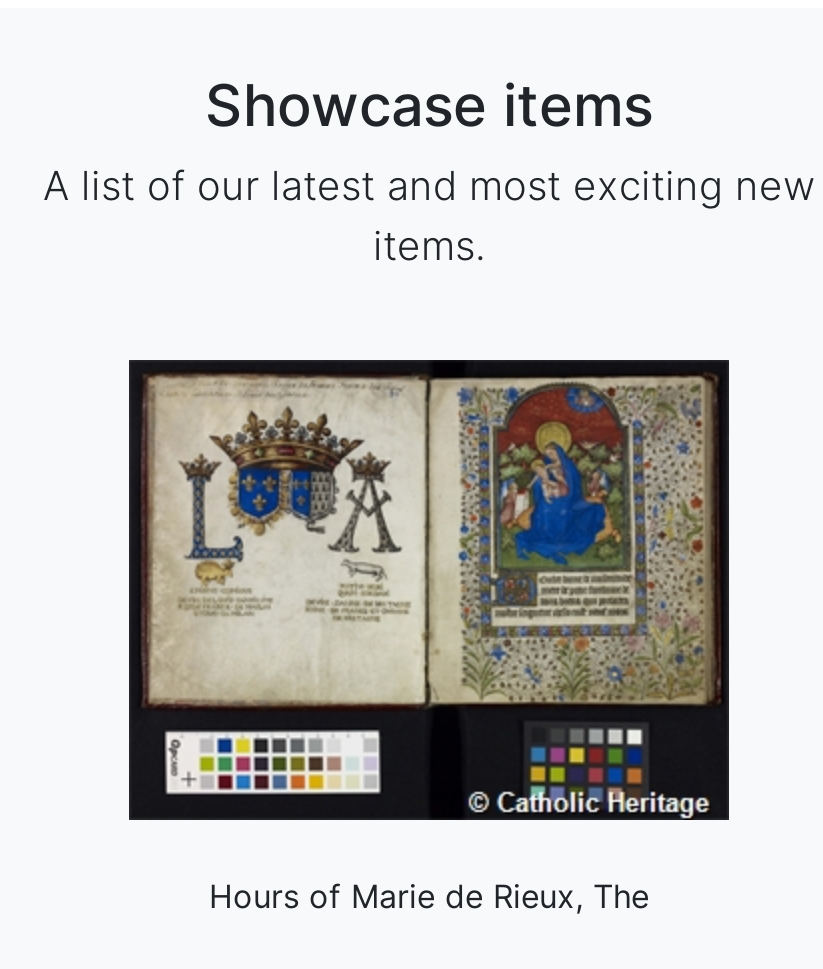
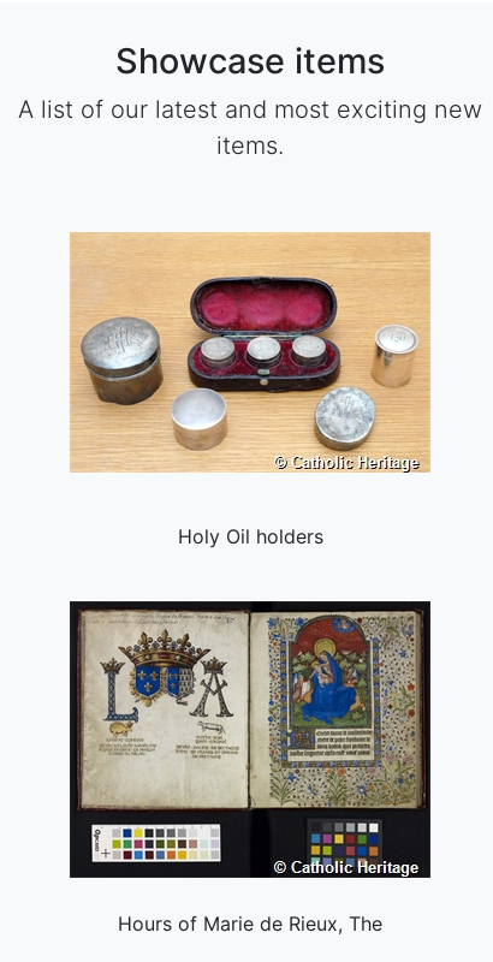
+ [image]

+ Holy Oil holders
